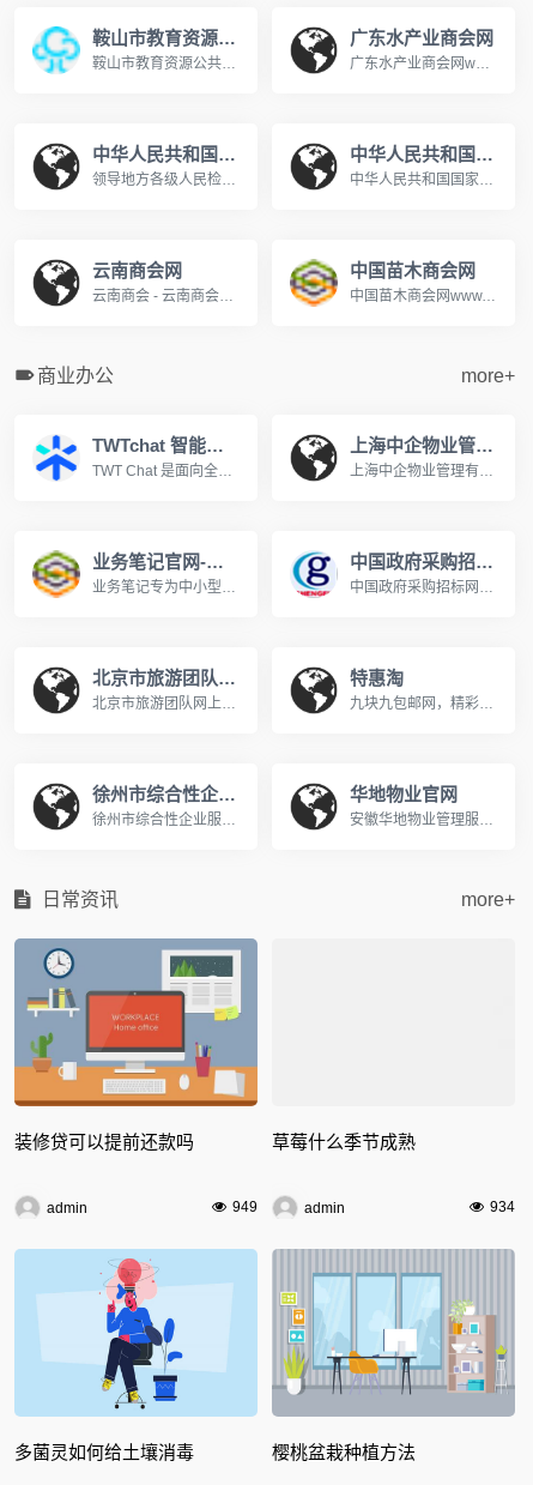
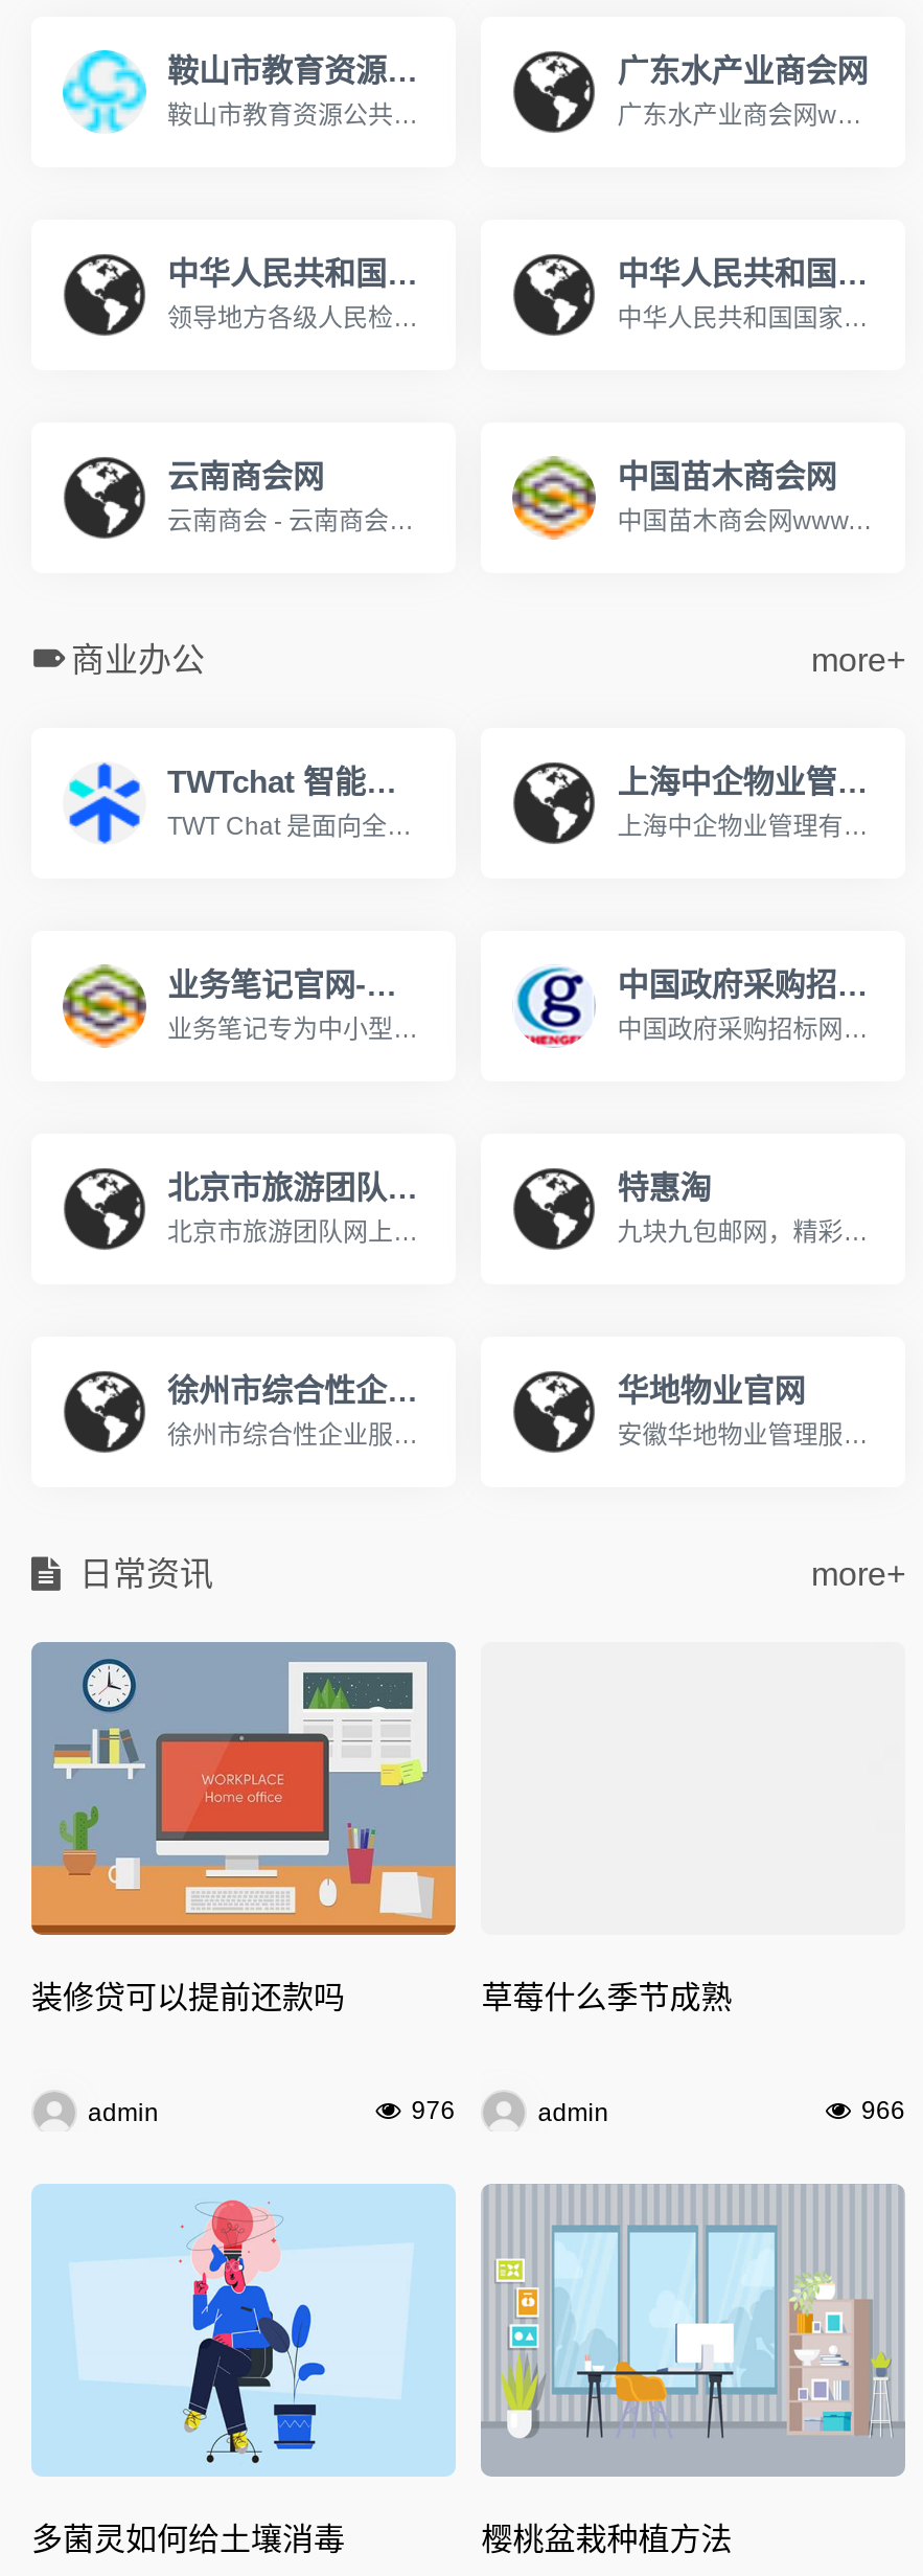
- 949
+ 976

- 934
+ 966
